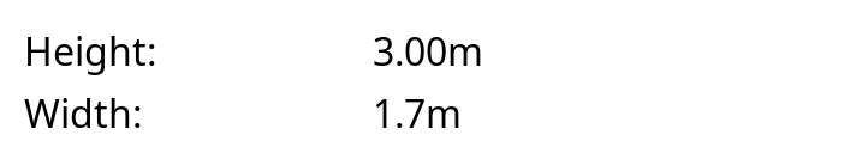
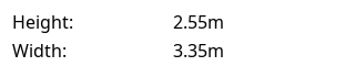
- 3.00m
+ 2.55m

- 1.7m
+ 3.35m
